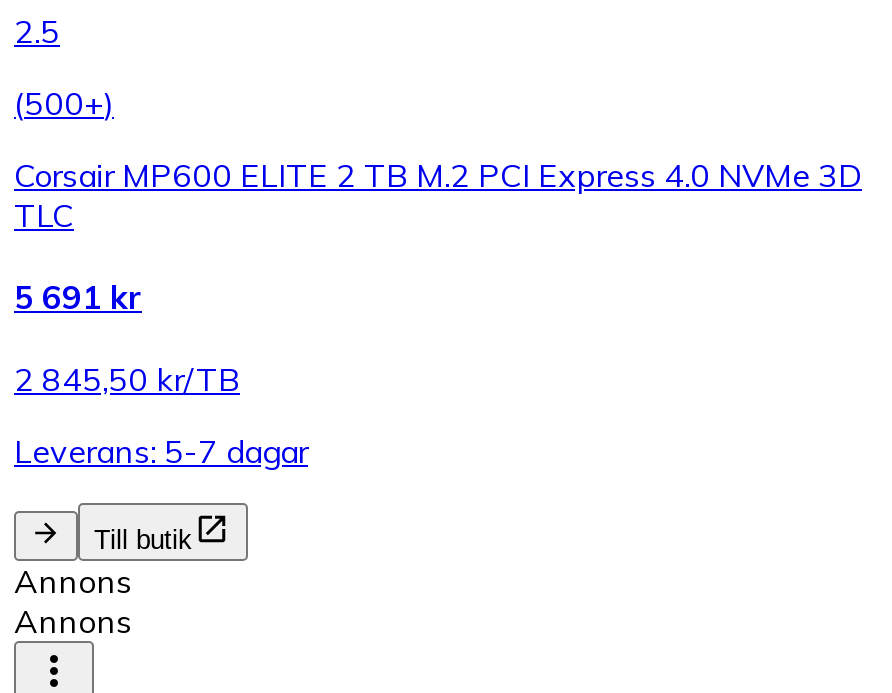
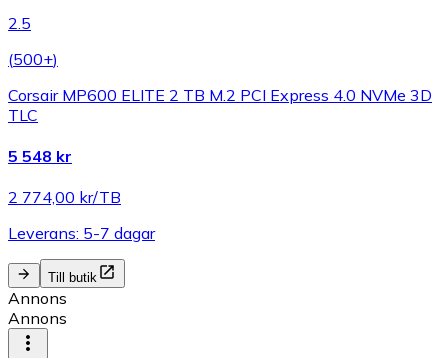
- 5 691 kr
+ 5 548 kr

- 2 845,50 kr/TB
+ 2 774,00 kr/TB
